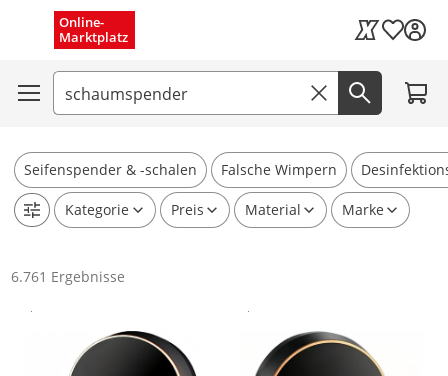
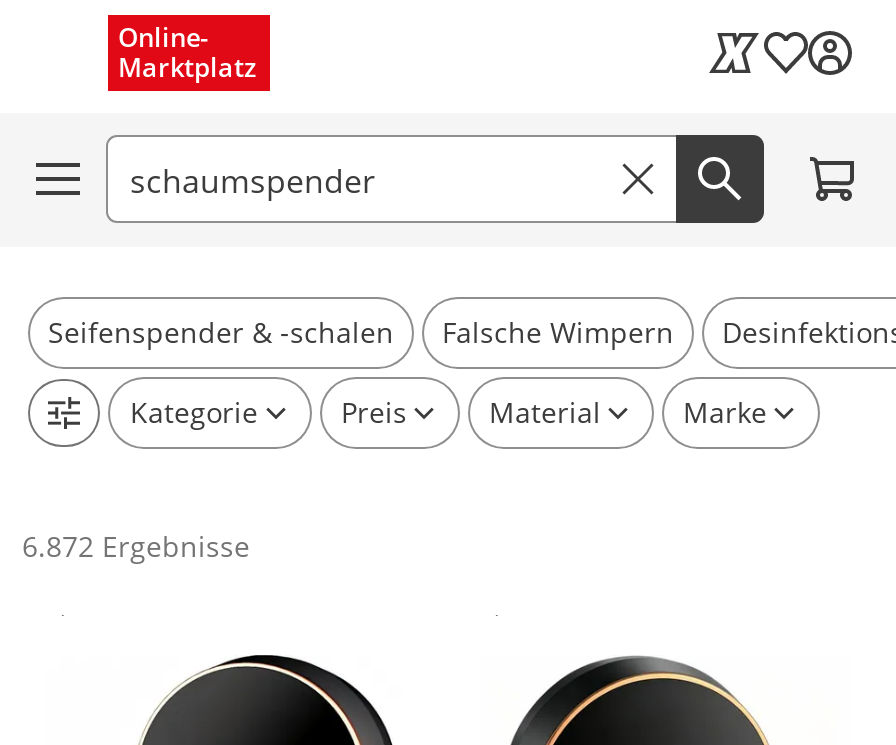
- 6.761 Ergebnisse
+ 6.872 Ergebnisse
